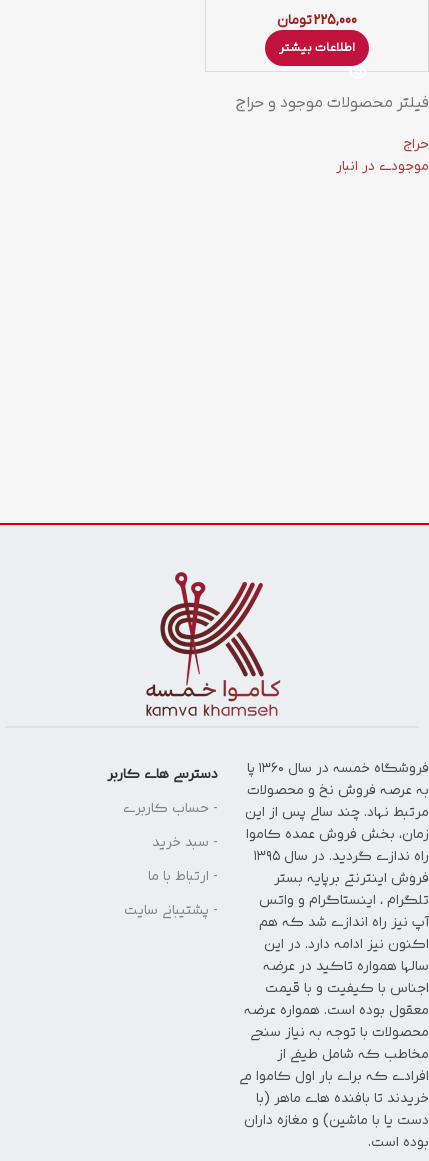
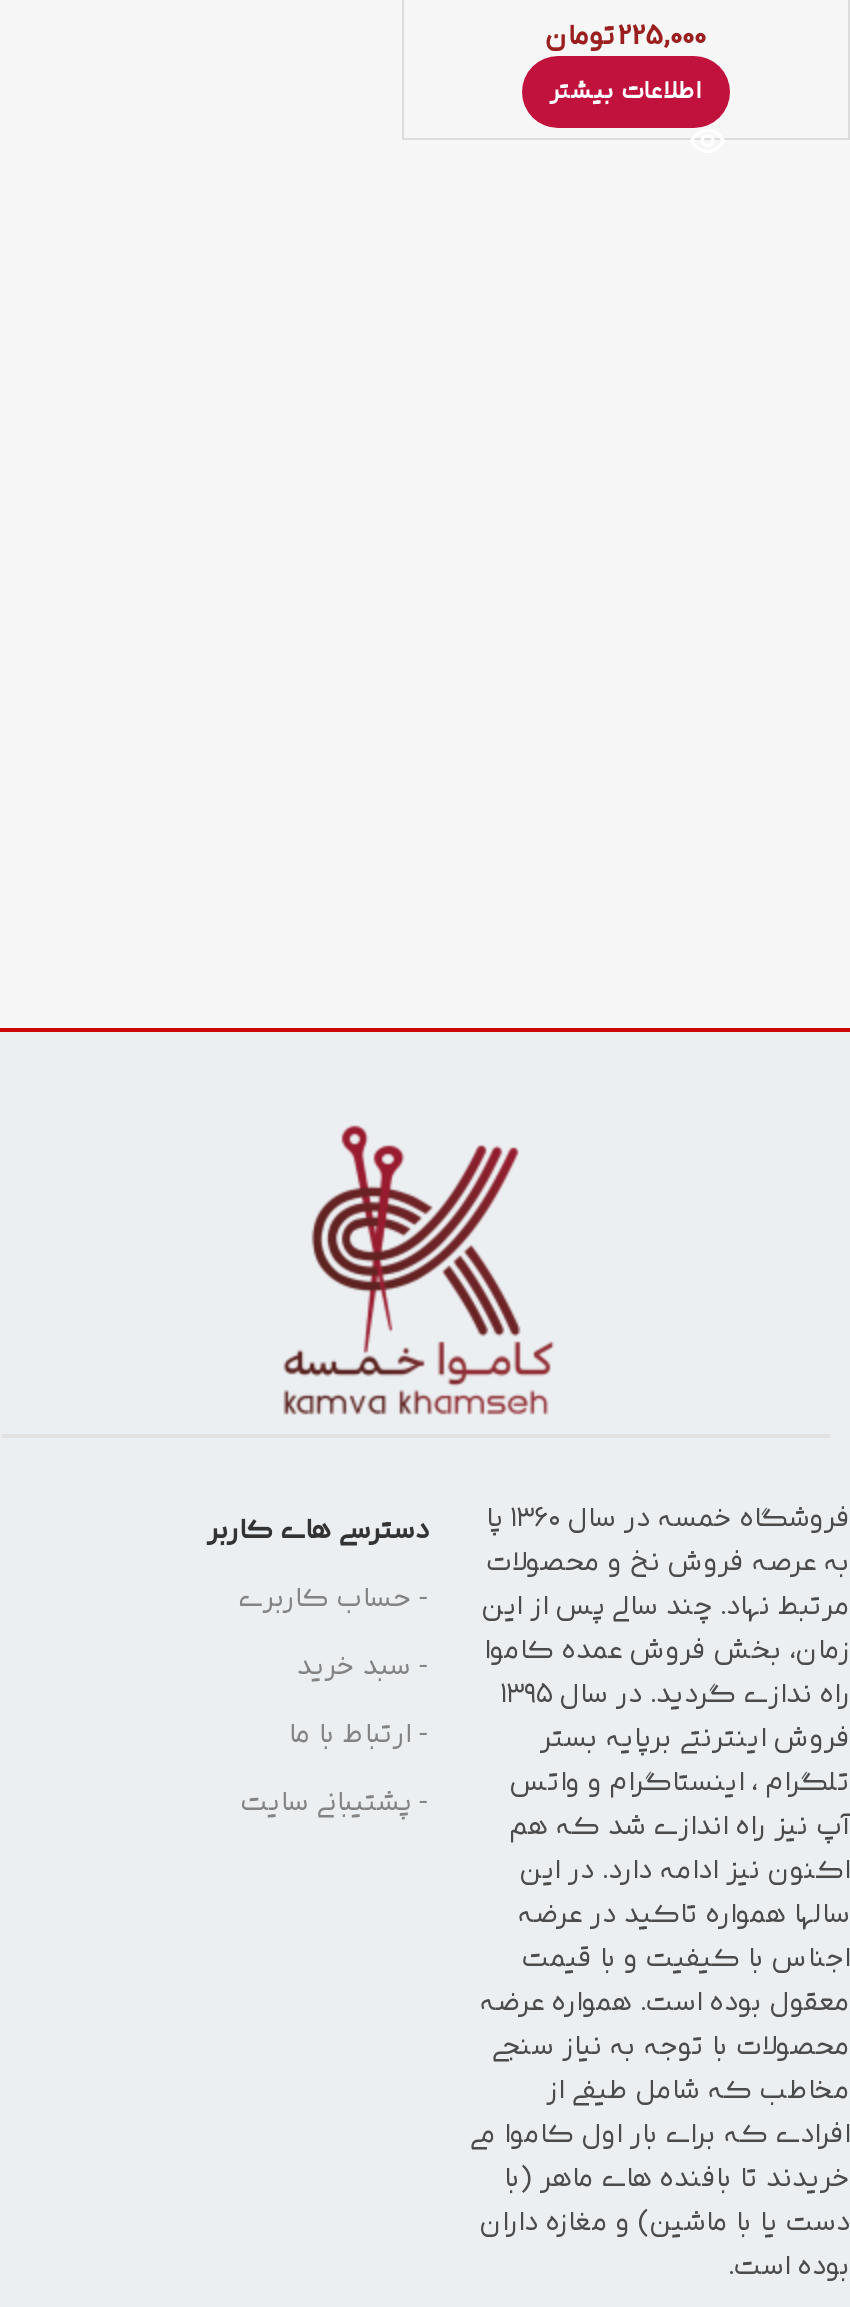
- فیلتر محصولات موجود و حراج
- حراج
- موجودی در انبار
